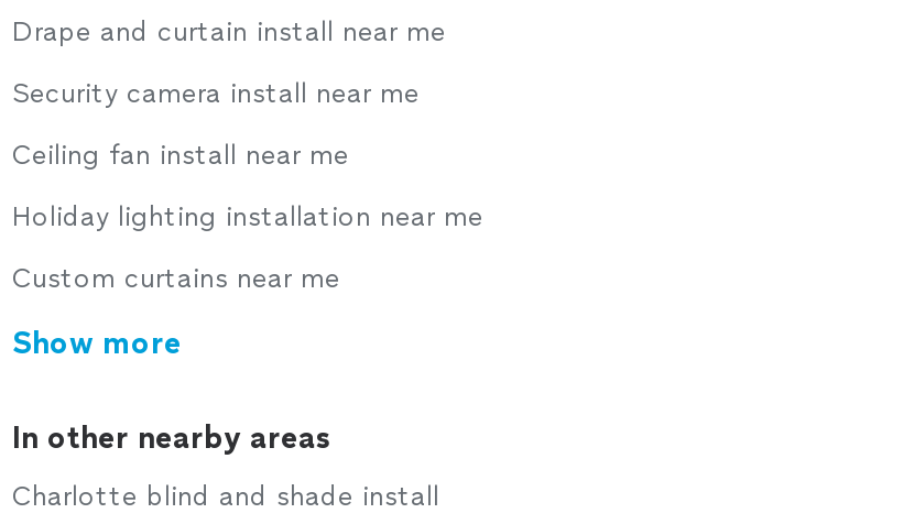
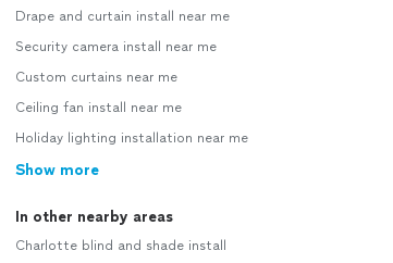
moved down: Ceiling fan install near me | Holiday lighting installation near me

moved up: Custom curtains near me
